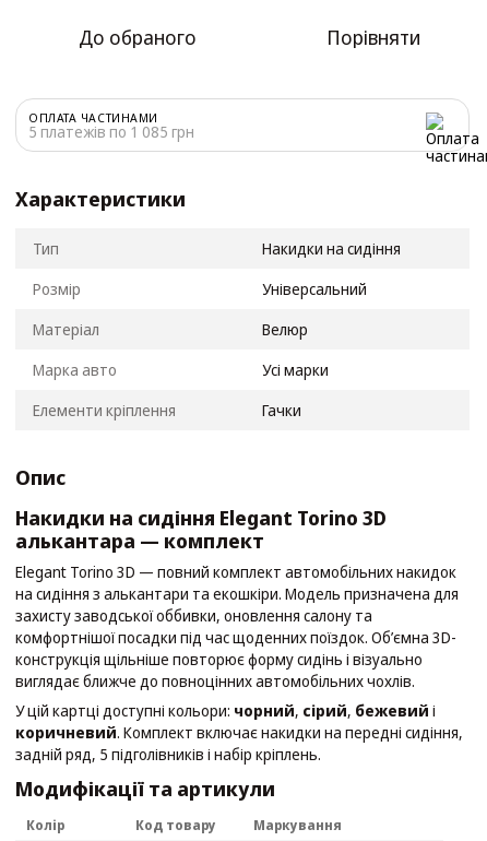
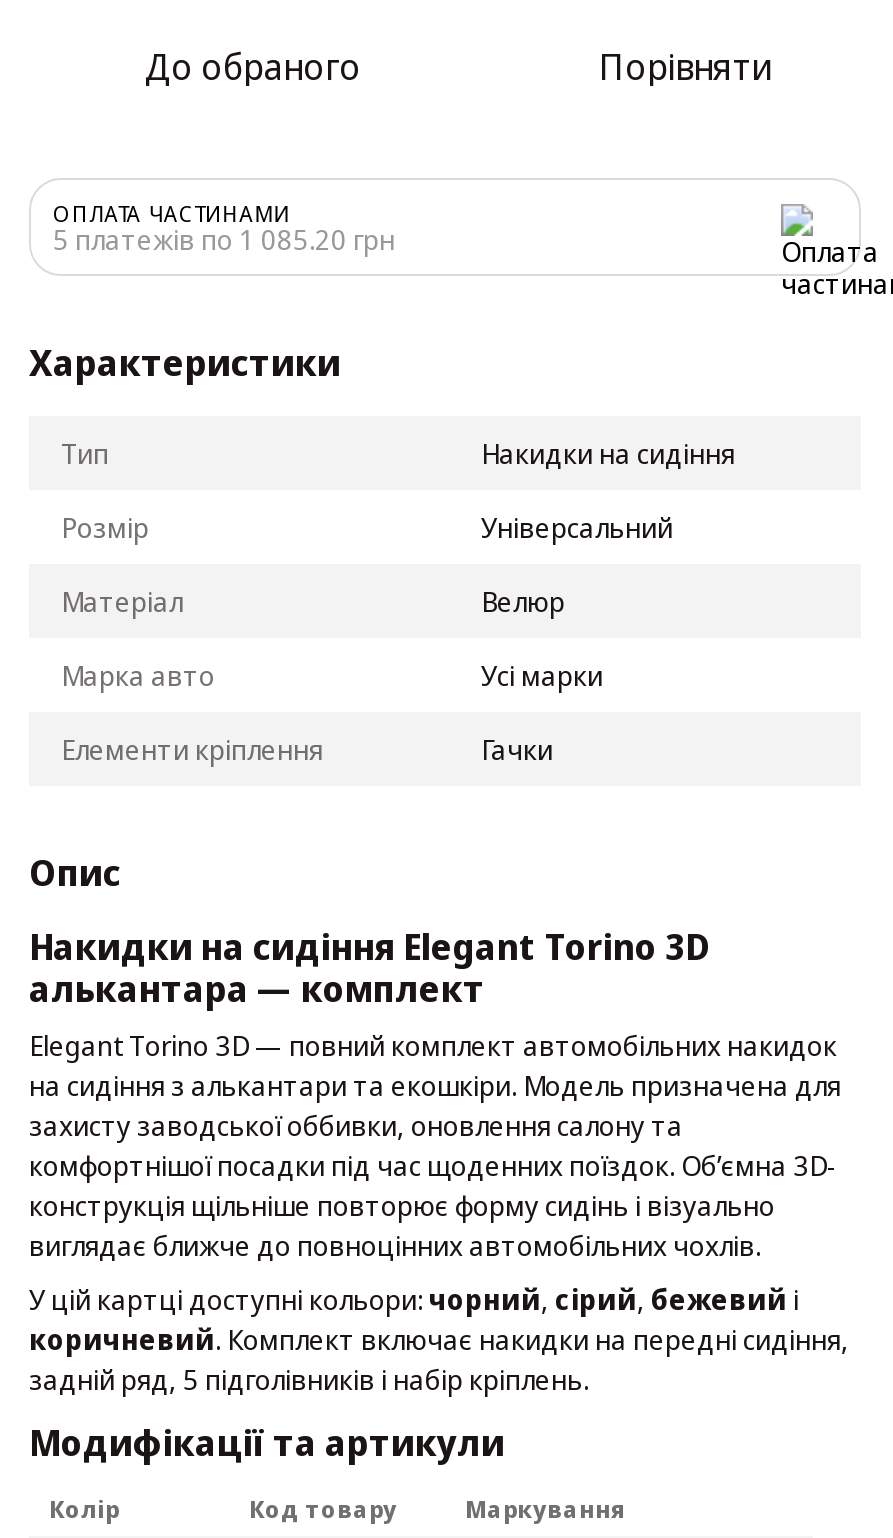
- 5 платежів по 1 085 грн
+ 5 платежів по 1 085.20 грн
